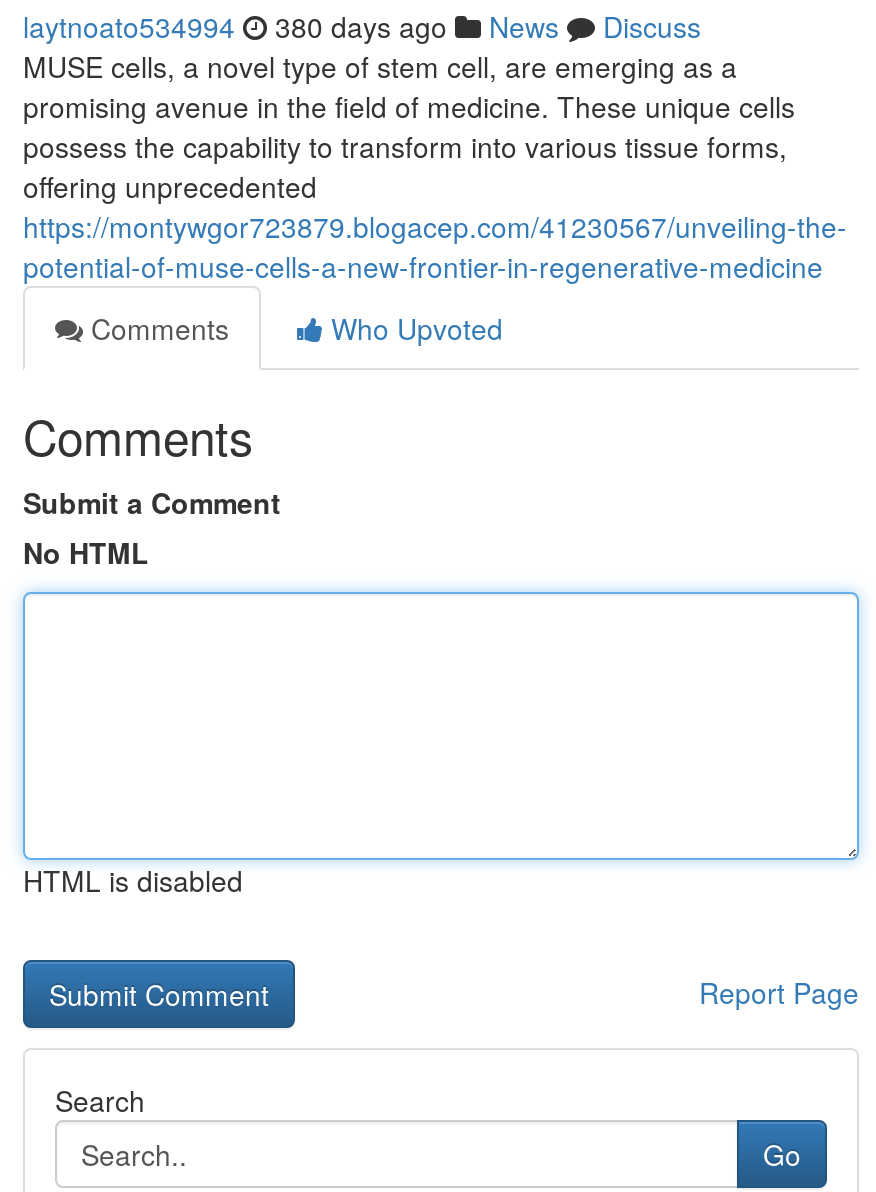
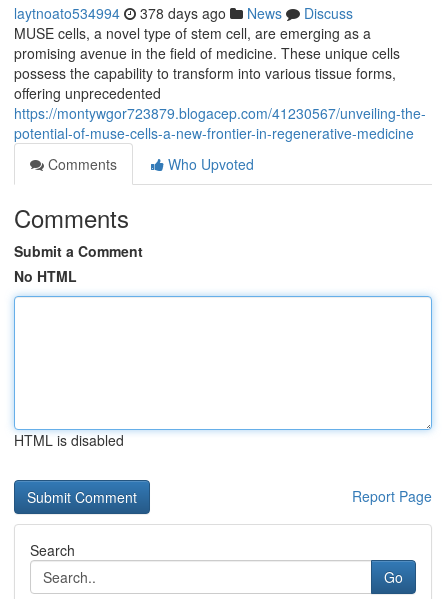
- laytnoato534994 380 days ago News Discuss
+ laytnoato534994 378 days ago News Discuss
